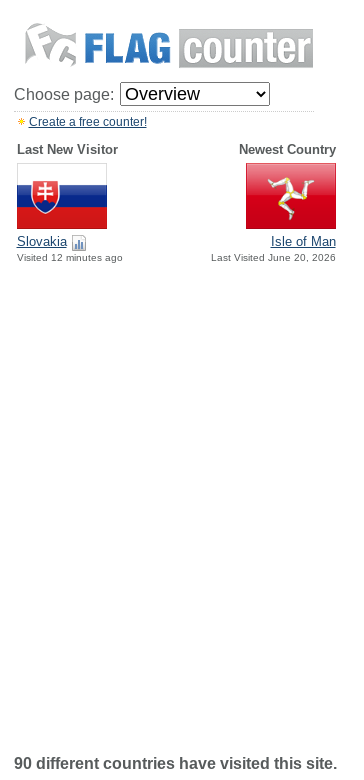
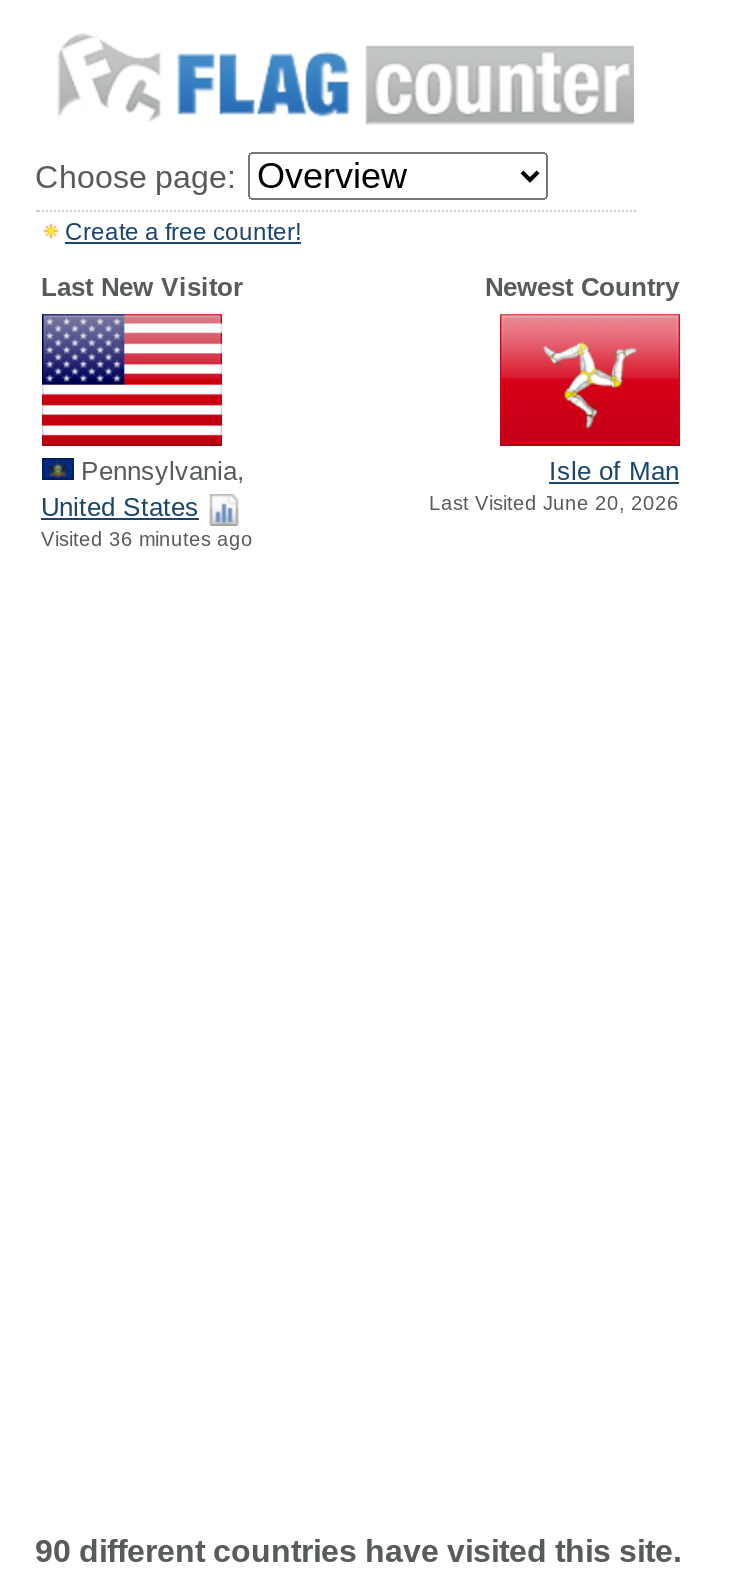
- [image]
- Slovakia
- Visited 12 minutes ago
+ [image]
+ Pennsylvania,
+ United States
+ Visited 36 minutes ago
